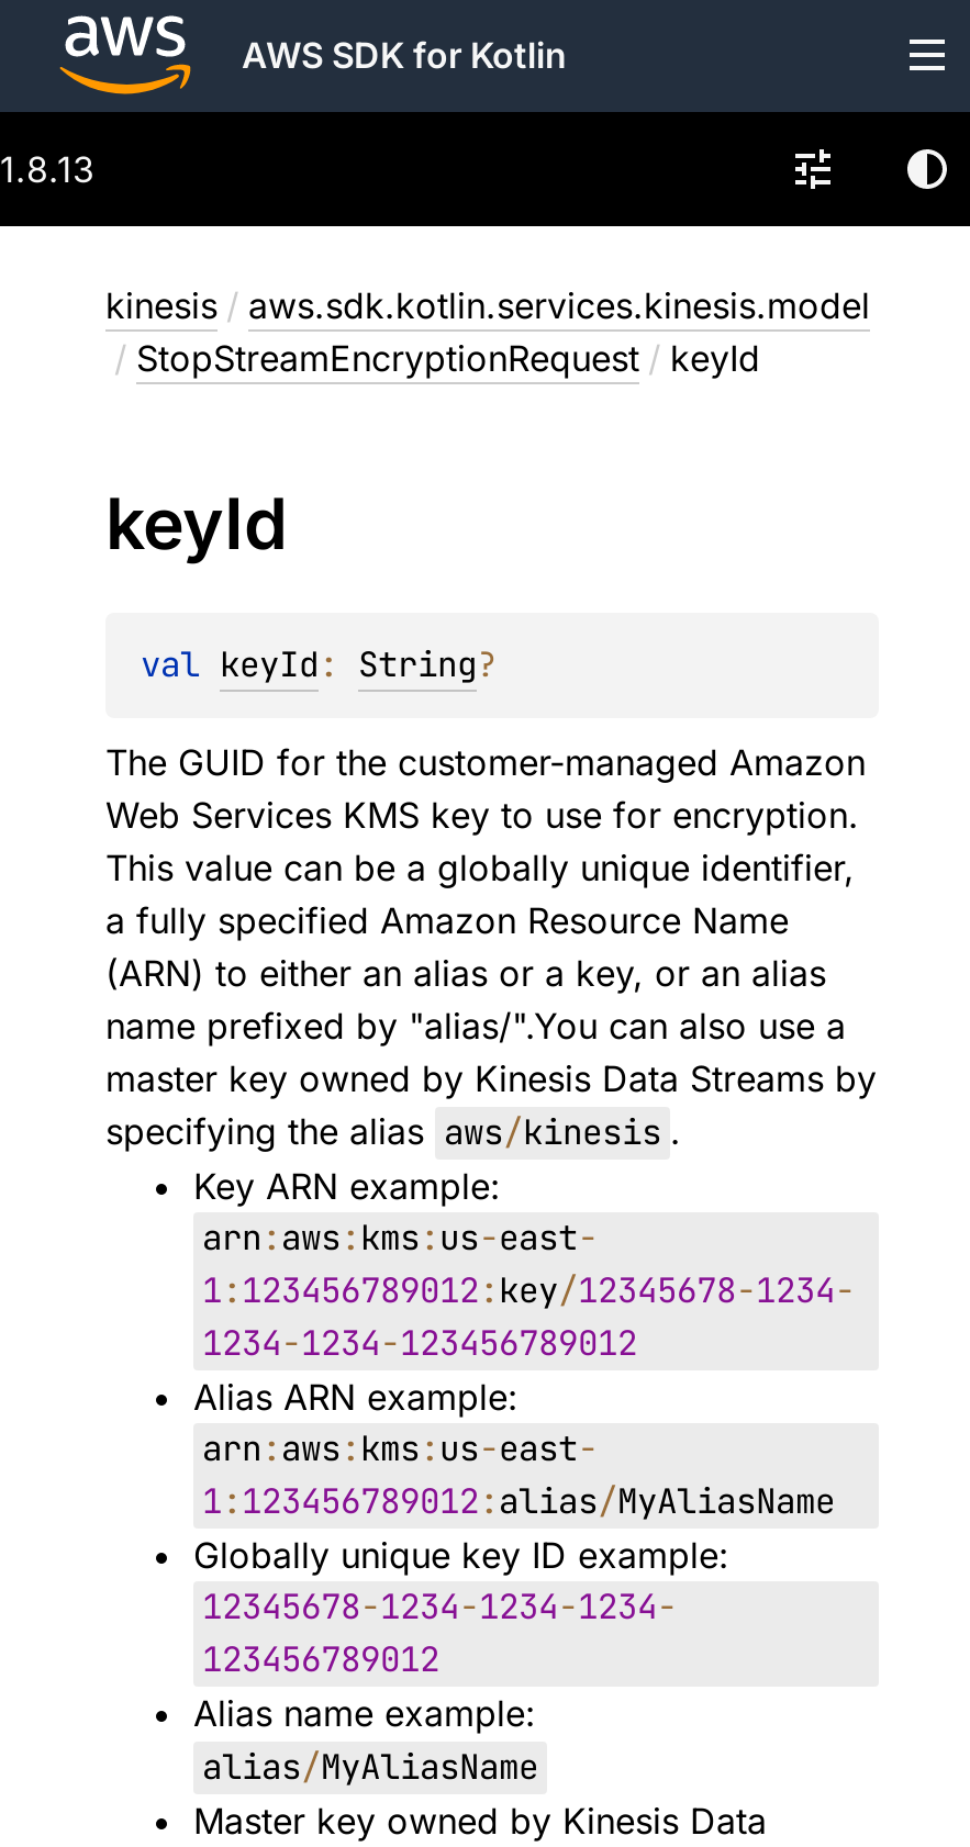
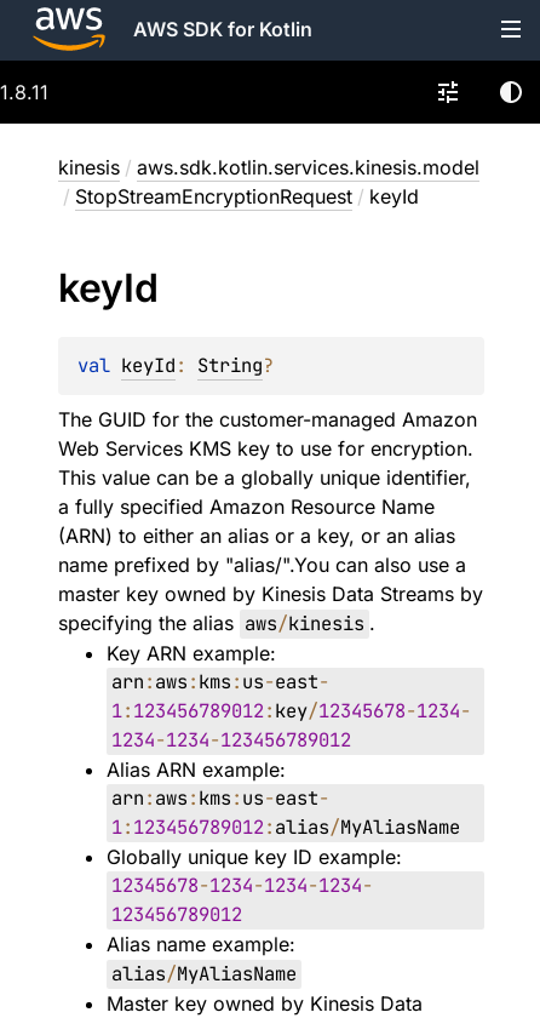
- 1.8.13
+ 1.8.11
